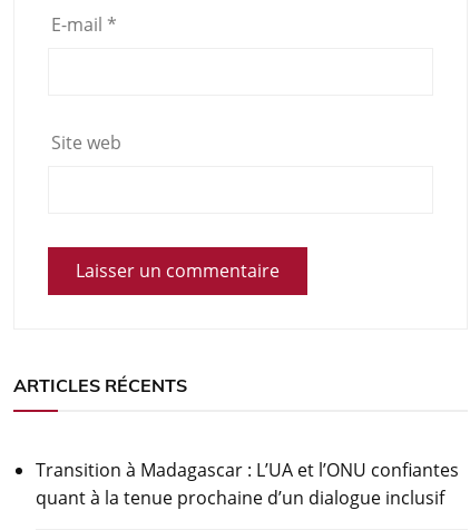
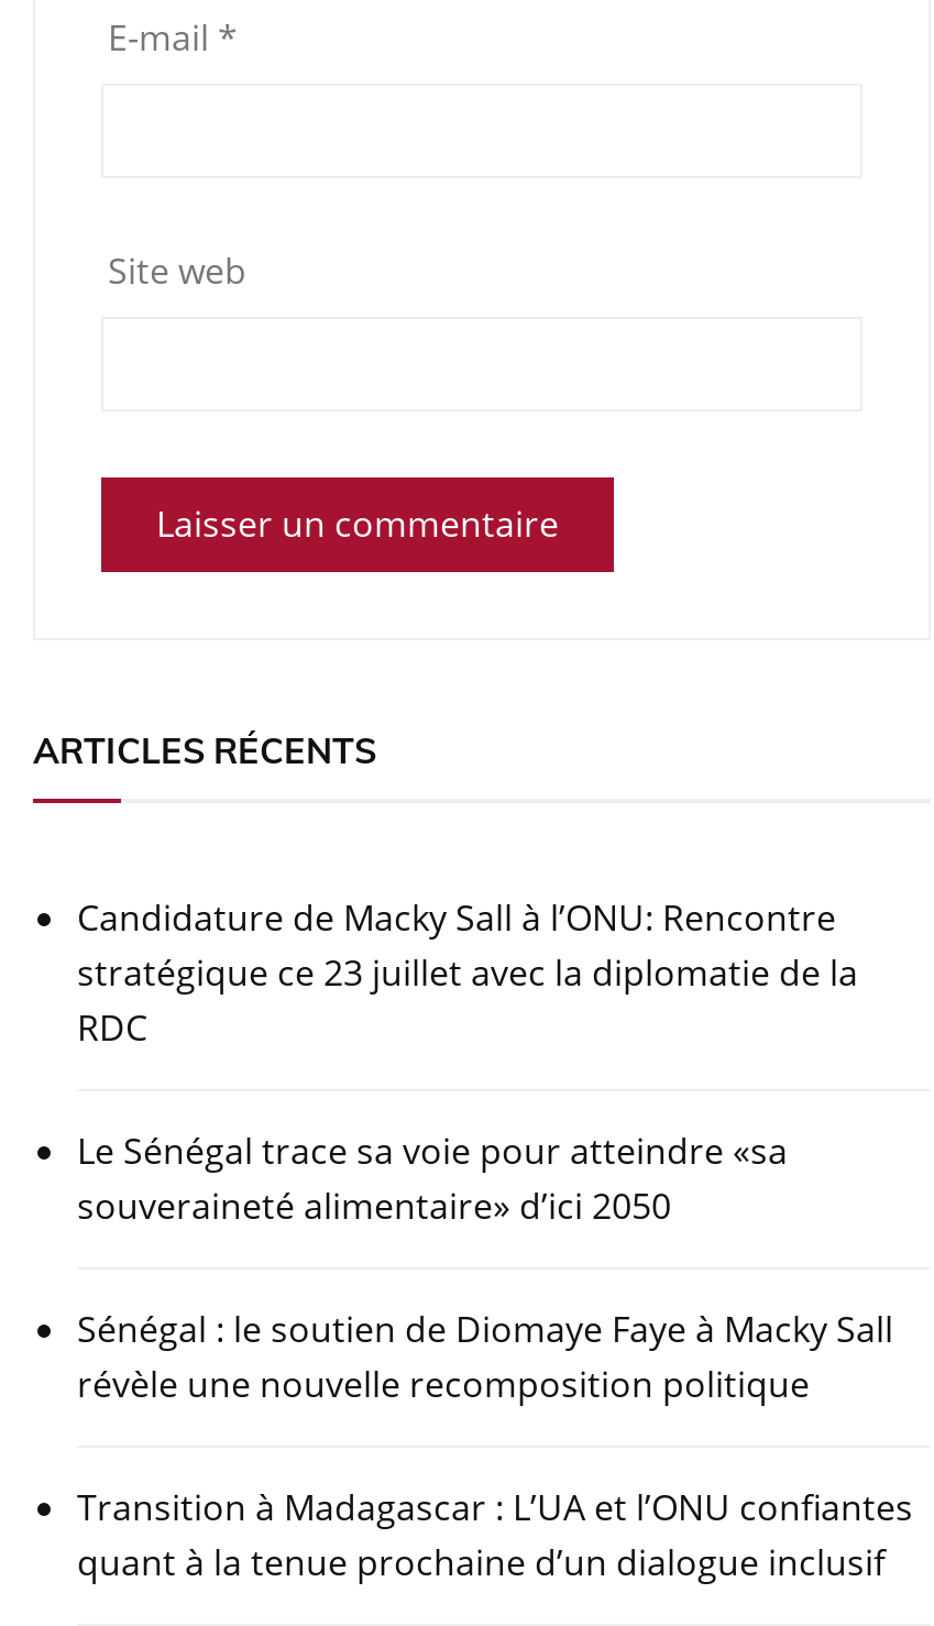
+ Candidature de Macky Sall à l’ONU: Rencontre
+ stratégique ce 23 juillet avec la diplomatie de la
+ RDC
+ Le Sénégal trace sa voie pour atteindre «sa
+ souveraineté alimentaire» d’ici 2050
+ Sénégal : le soutien de Diomaye Faye à Macky Sall
+ révèle une nouvelle recomposition politique
